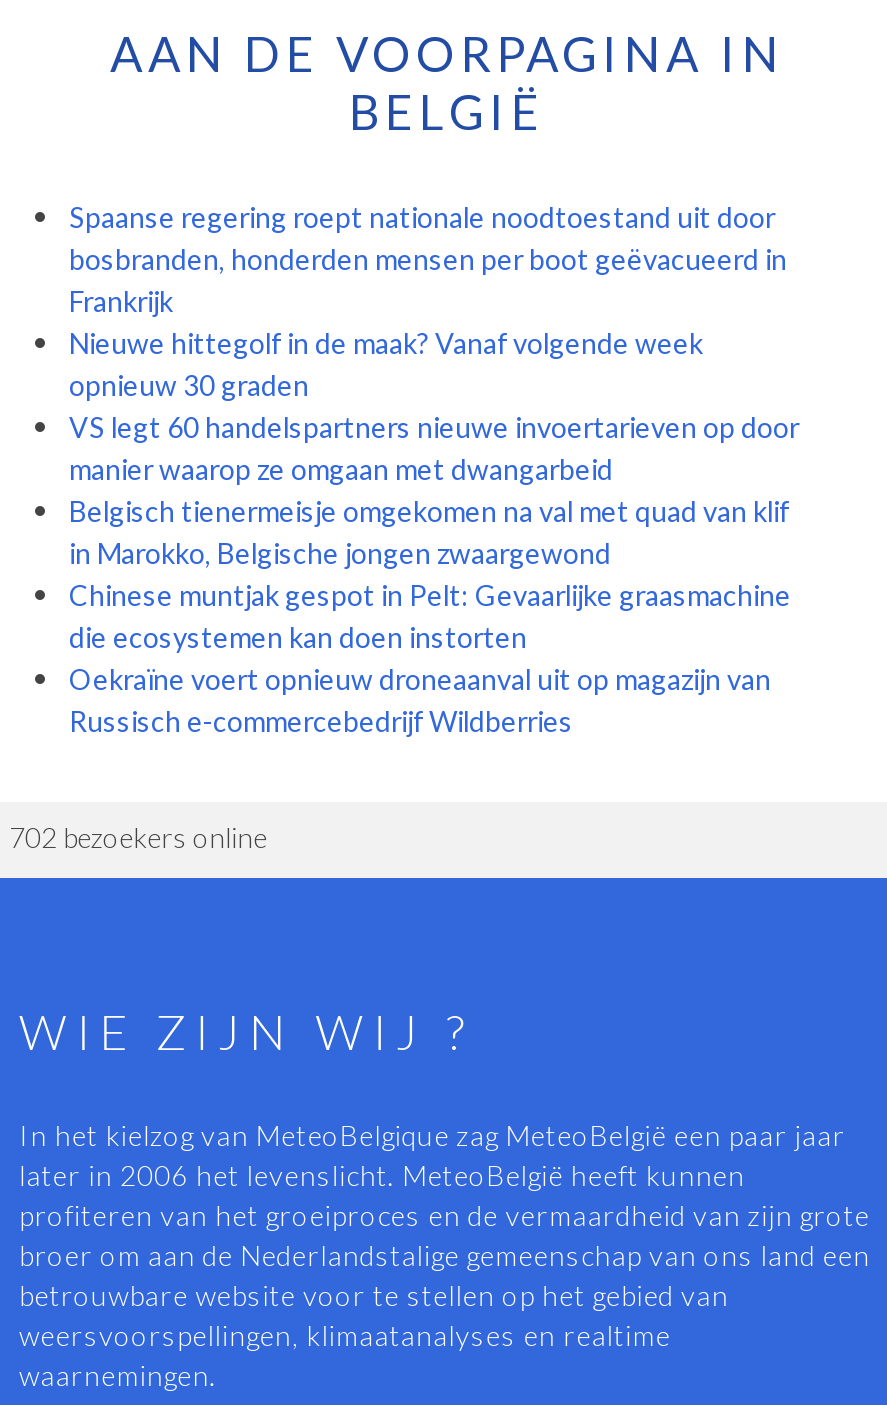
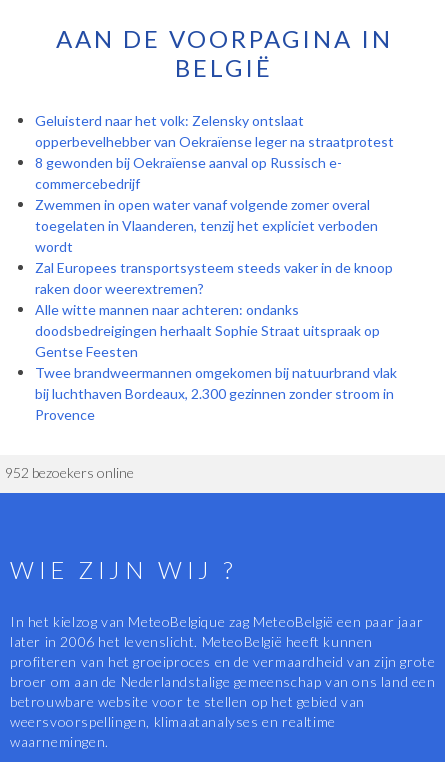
- Spaanse regering roept nationale noodtoestand uit door
- bosbranden, honderden mensen per boot geëvacueerd in
- Frankrijk
- Nieuwe hittegolf in de maak? Vanaf volgende week
- opnieuw 30 graden
- VS legt 60 handelspartners nieuwe invoertarieven op door
- manier waarop ze omgaan met dwangarbeid
- Belgisch tienermeisje omgekomen na val met quad van klif
- in Marokko, Belgische jongen zwaargewond
- Chinese muntjak gespot in Pelt: Gevaarlijke graasmachine
- die ecosystemen kan doen instorten
- Oekraïne voert opnieuw droneaanval uit op magazijn van
- Russisch e-commercebedrijf Wildberries
+ Geluisterd naar het volk: Zelensky ontslaat
+ opperbevelhebber van Oekraïense leger na straatprotest
+ 8 gewonden bij Oekraïense aanval op Russisch e-
+ commercebedrijf
+ Zwemmen in open water vanaf volgende zomer overal
+ toegelaten in Vlaanderen, tenzij het expliciet verboden
+ wordt
+ Zal Europees transportsysteem steeds vaker in de knoop
+ raken door weerextremen?
+ Alle witte mannen naar achteren: ondanks
+ doodsbedreigingen herhaalt Sophie Straat uitspraak op
+ Gentse Feesten
+ Twee brandweermannen omgekomen bij natuurbrand vlak
+ bij luchthaven Bordeaux, 2.300 gezinnen zonder stroom in
+ Provence

- 702 bezoekers online
+ 952 bezoekers online
